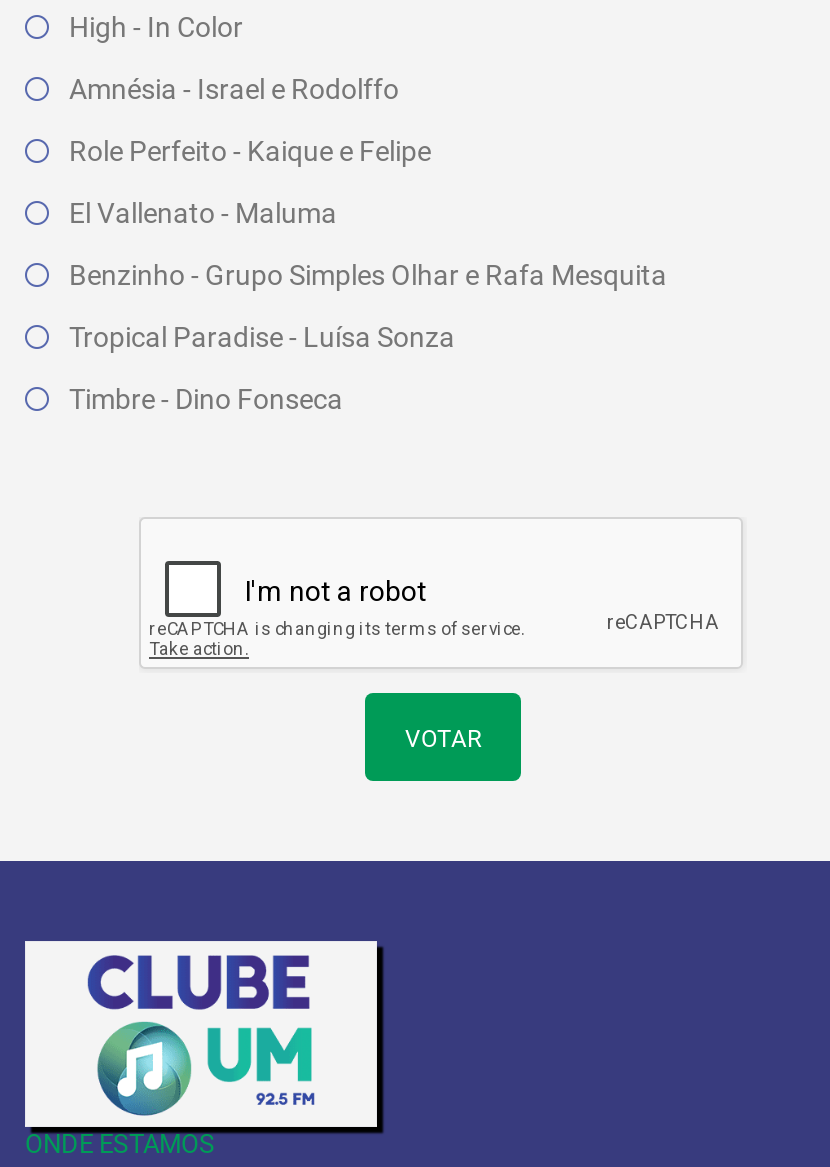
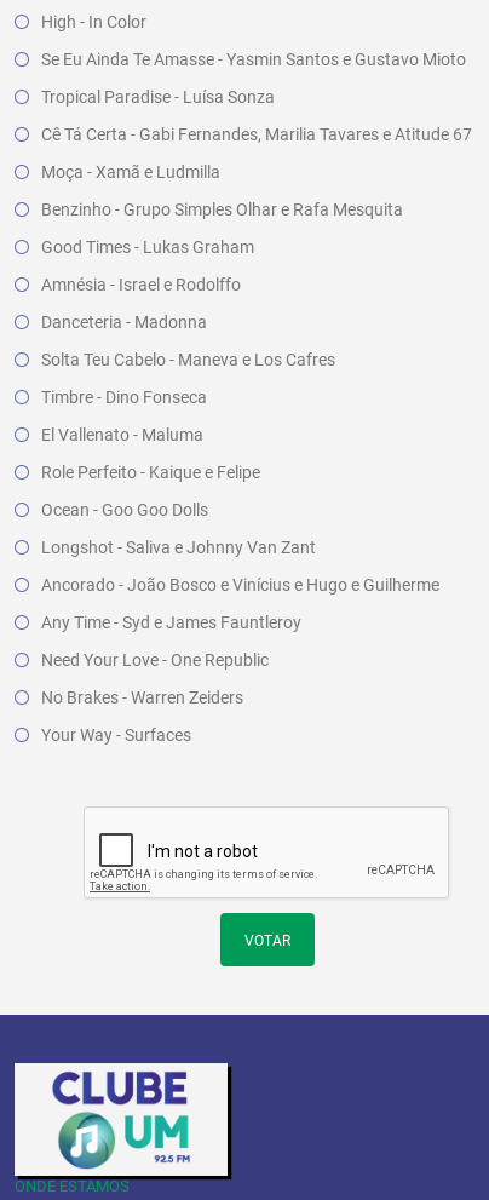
+ Se Eu Ainda Te Amasse - Yasmin Santos e Gustavo Mioto

moved down: Amnésia - Israel e Rodolffo

moved down: El Vallenato - Maluma | Role Perfeito - Kaique e Felipe

moved down: Benzinho - Grupo Simples Olhar e Rafa Mesquita

moved up: Tropical Paradise - Luísa Sonza

+ Cê Tá Certa - Gabi Fernandes, Marilia Tavares e Atitude 67
+ Moça - Xamã e Ludmilla
+ Good Times - Lukas Graham
+ Danceteria - Madonna
+ Solta Teu Cabelo - Maneva e Los Cafres

+ Ocean - Goo Goo Dolls
+ Longshot - Saliva e Johnny Van Zant
+ Ancorado - João Bosco e Vinícius e Hugo e Guilherme
+ Any Time - Syd e James Fauntleroy
+ Need Your Love - One Republic
+ No Brakes - Warren Zeiders
+ Your Way - Surfaces
